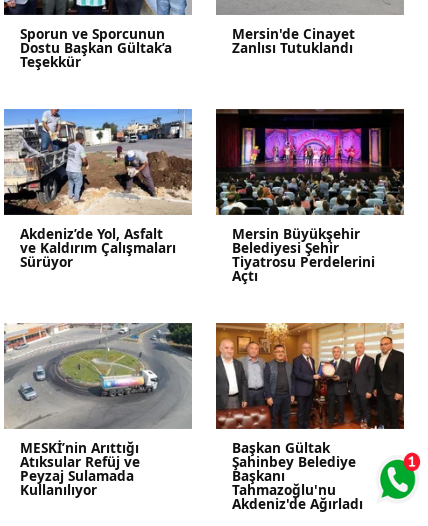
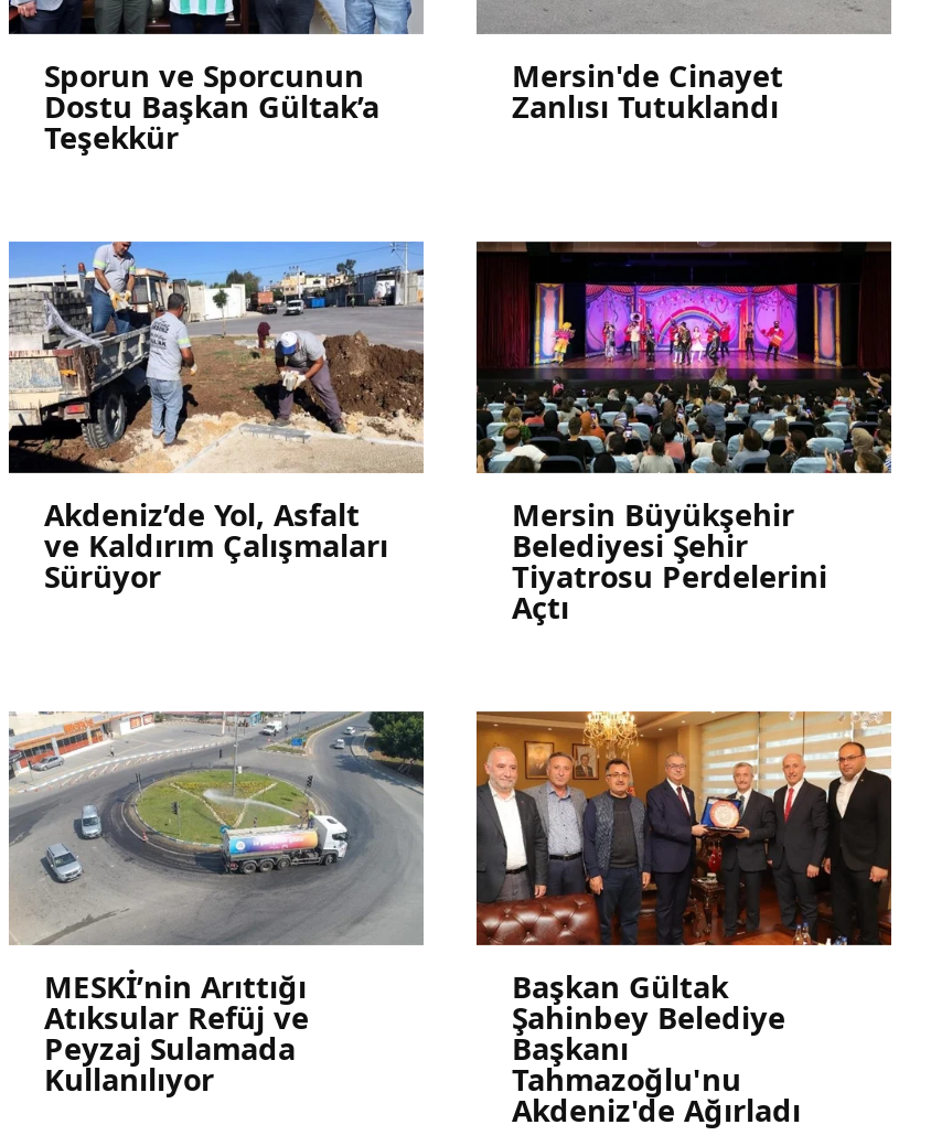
- [image]
